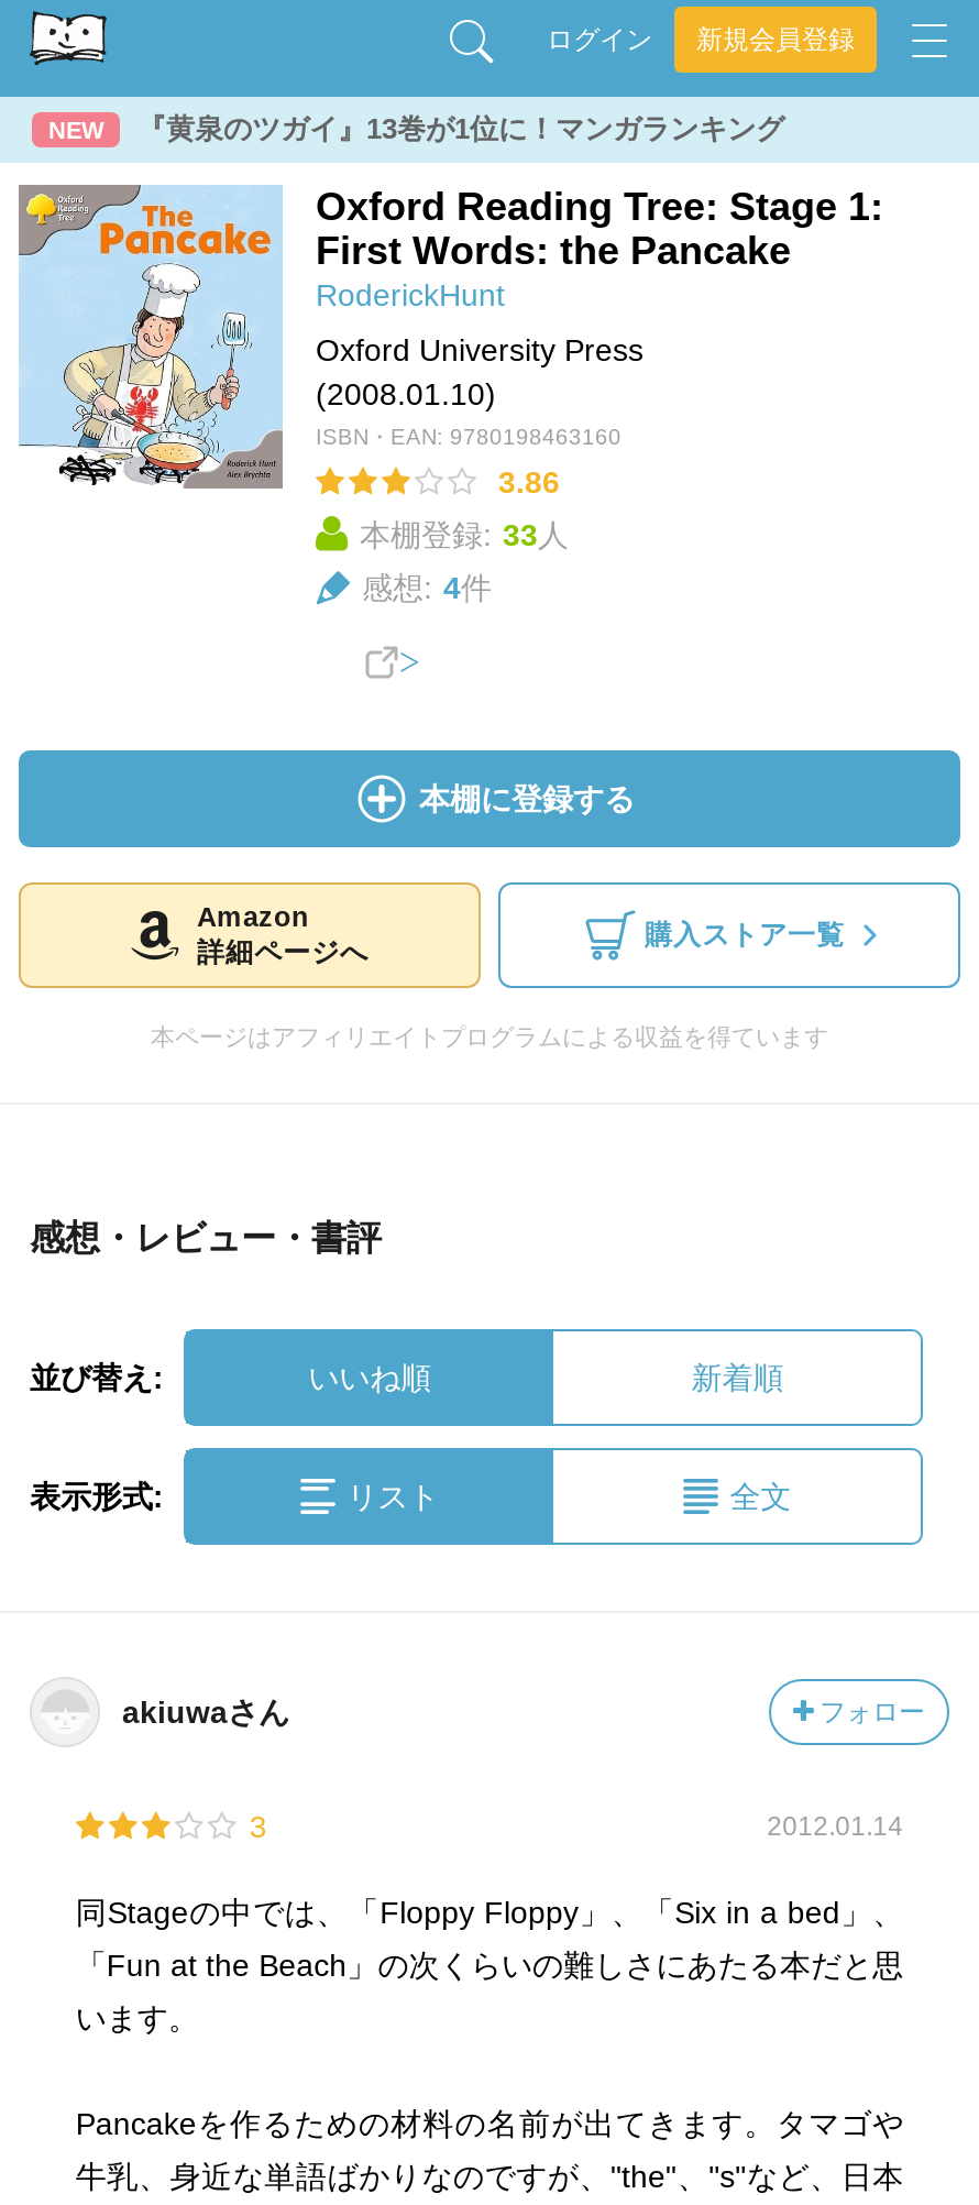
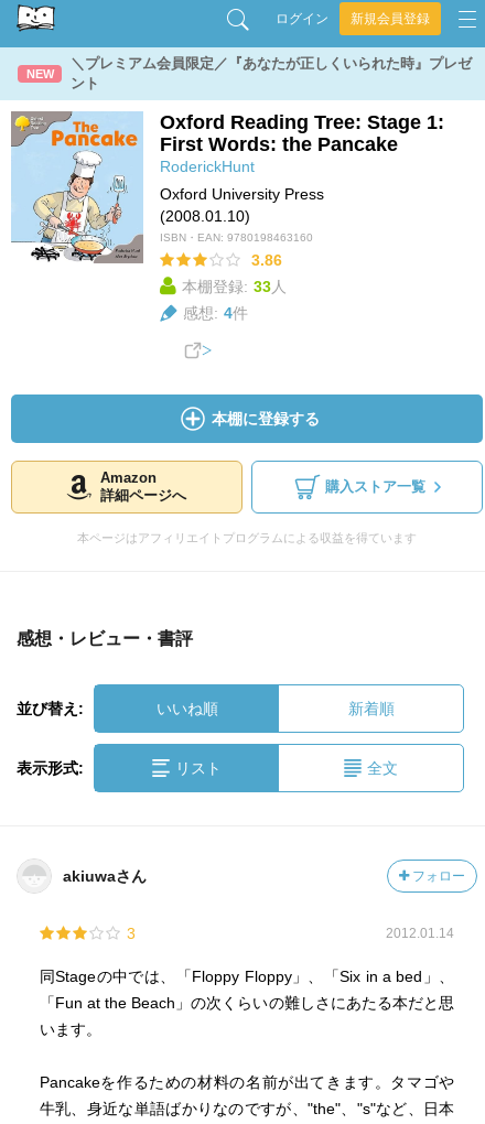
- 『黄泉のツガイ』13巻が1位に！マンガランキング
+ ＼プレミアム会員限定／『あなたが正しくいられた時』プレゼ
+ ント
